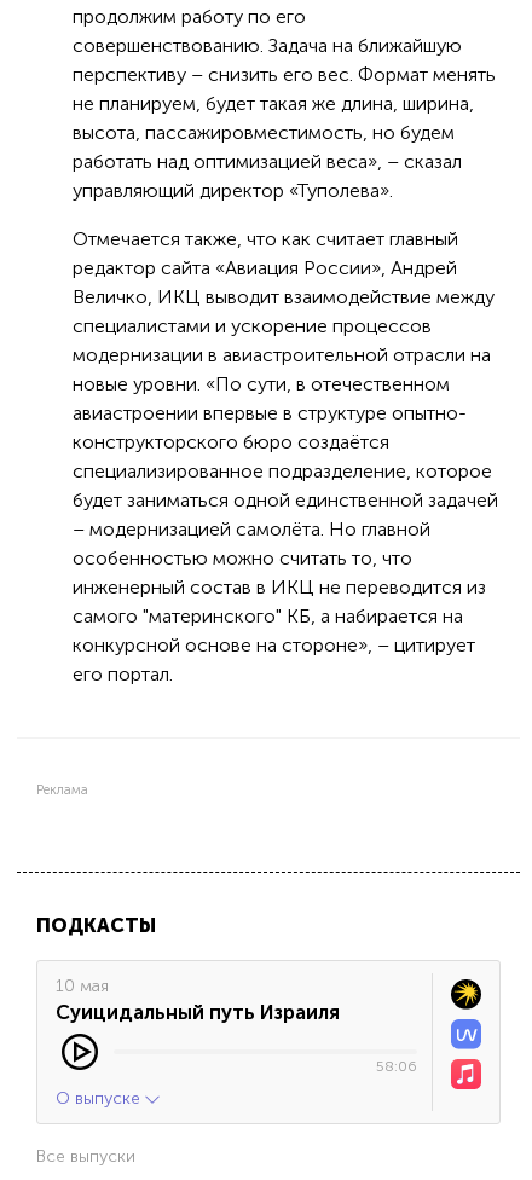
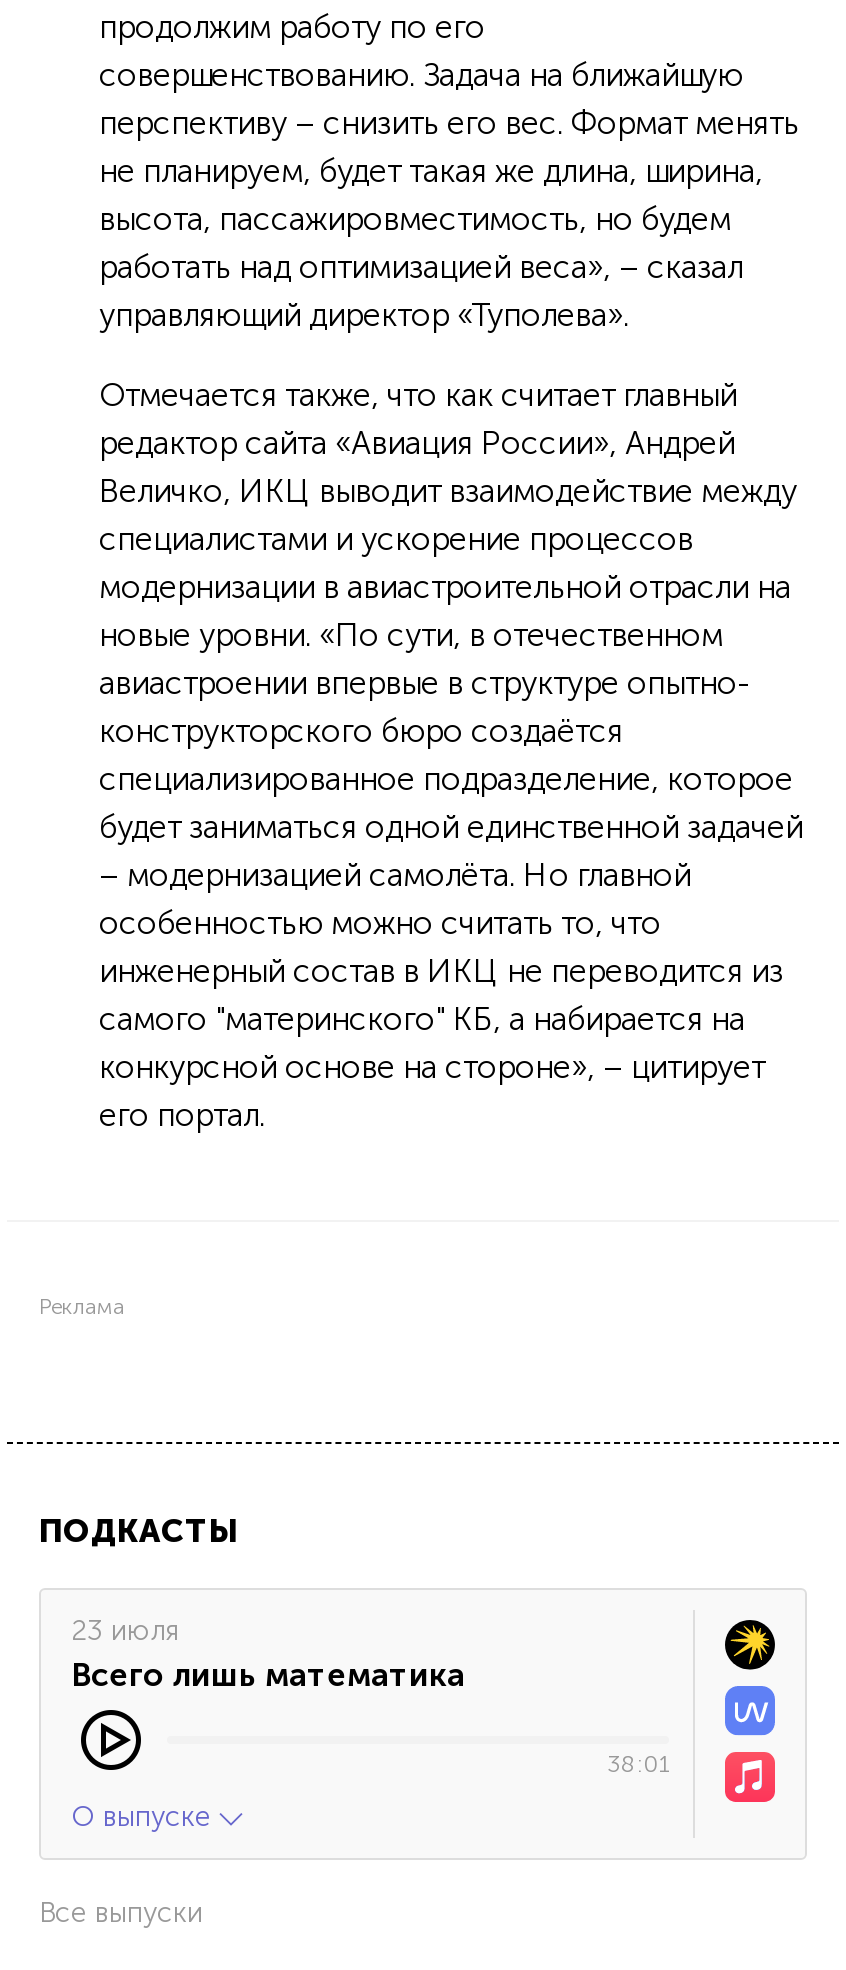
- 10 мая
- Суицидальный путь Израиля
+ 23 июля
+ Всего лишь математика

- 58:06
+ 38:01
